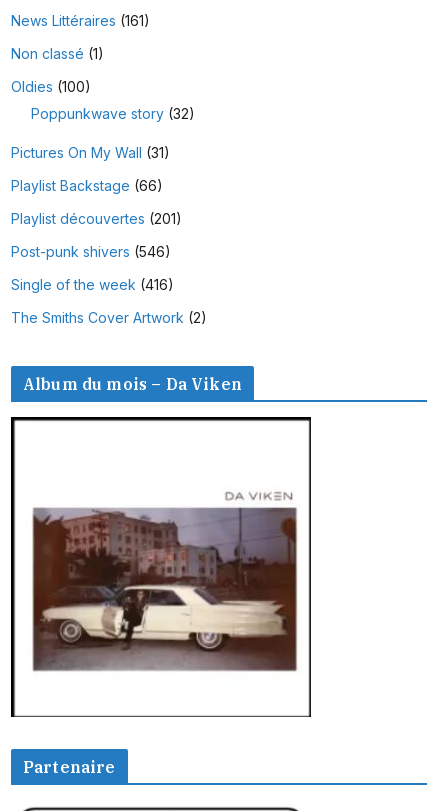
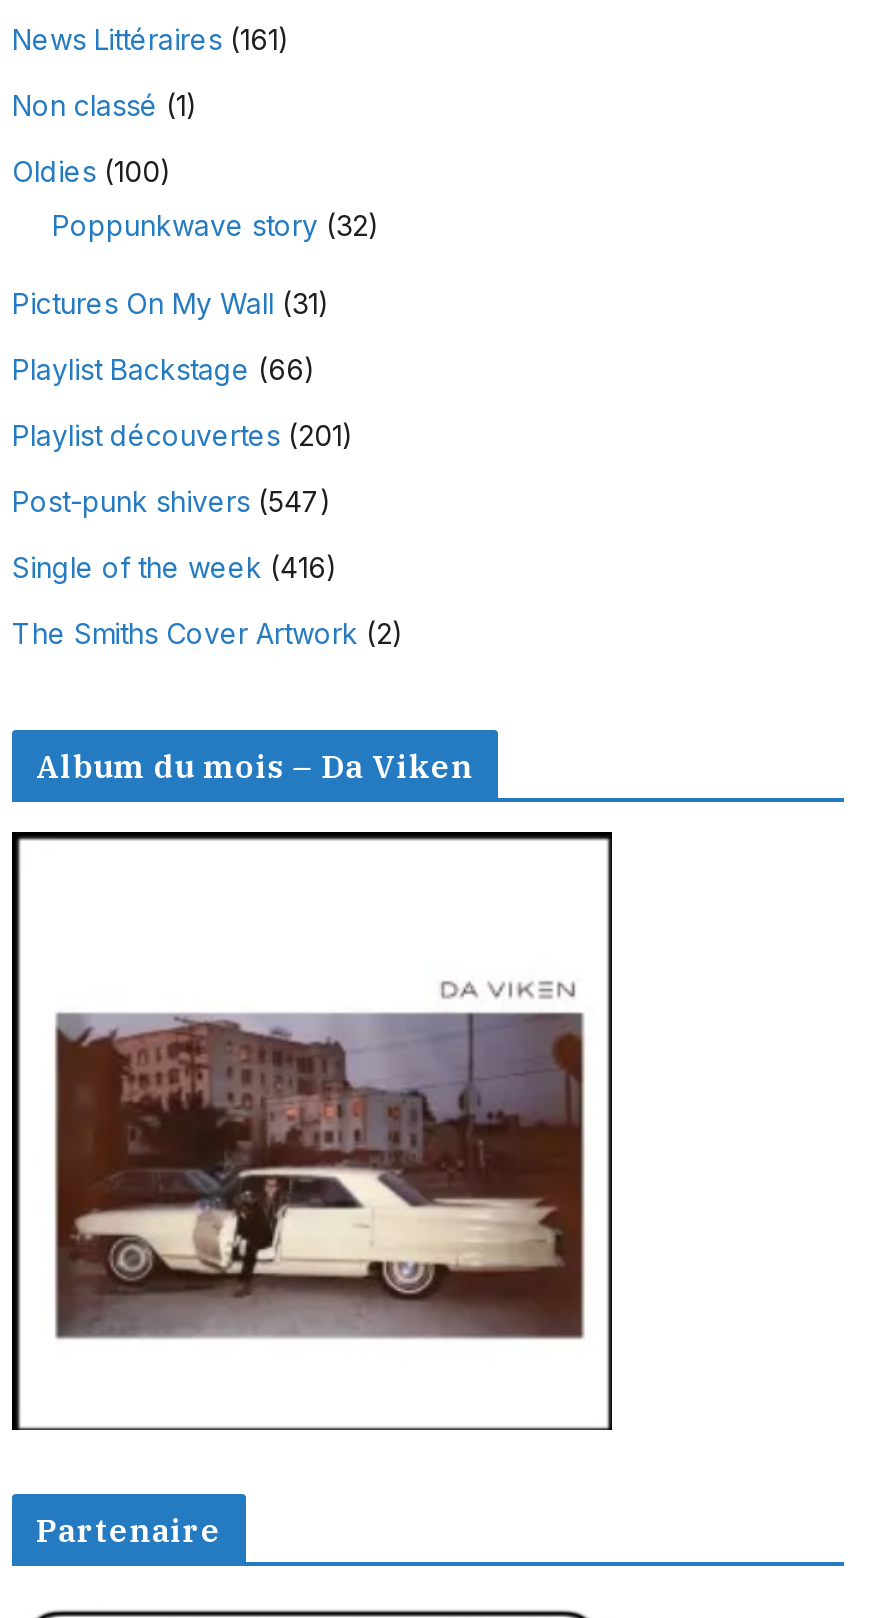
- Post-punk shivers (546)
+ Post-punk shivers (547)
